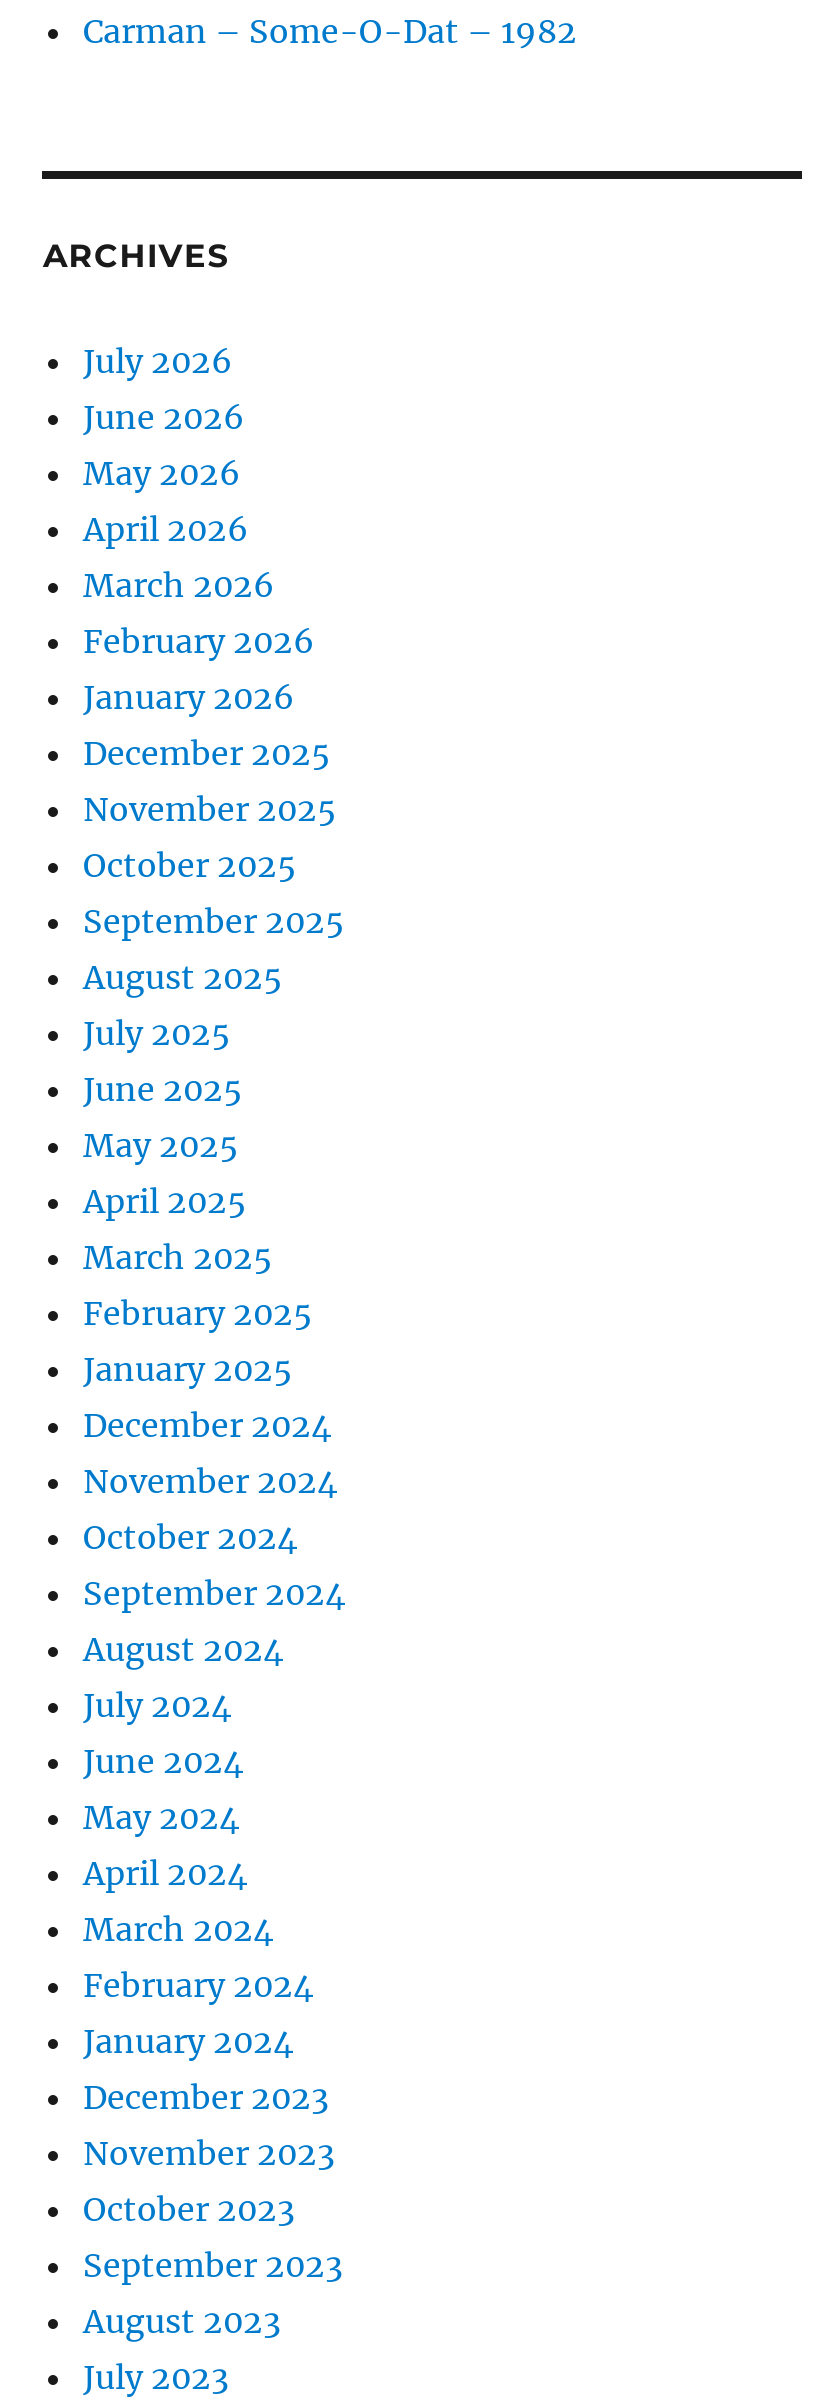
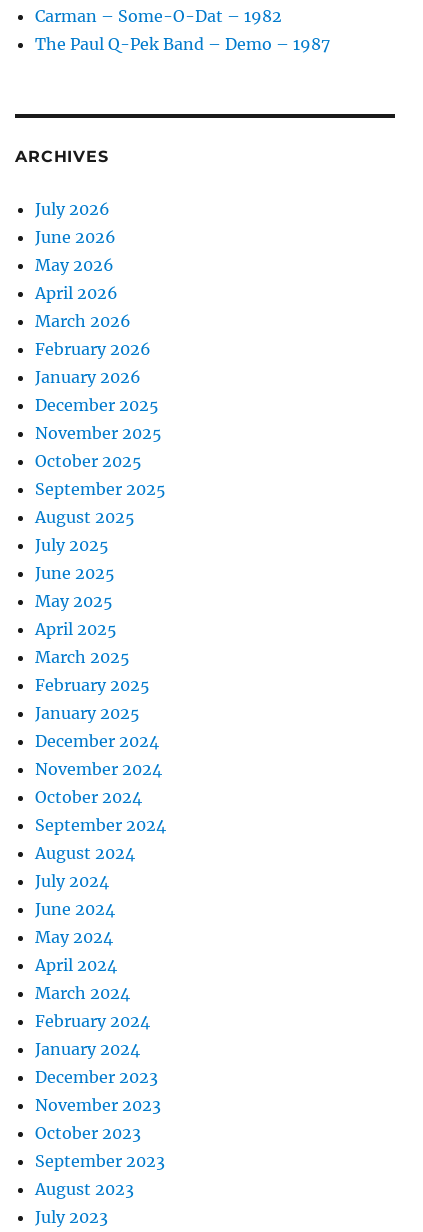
+ The Paul Q-Pek Band – Demo – 1987
